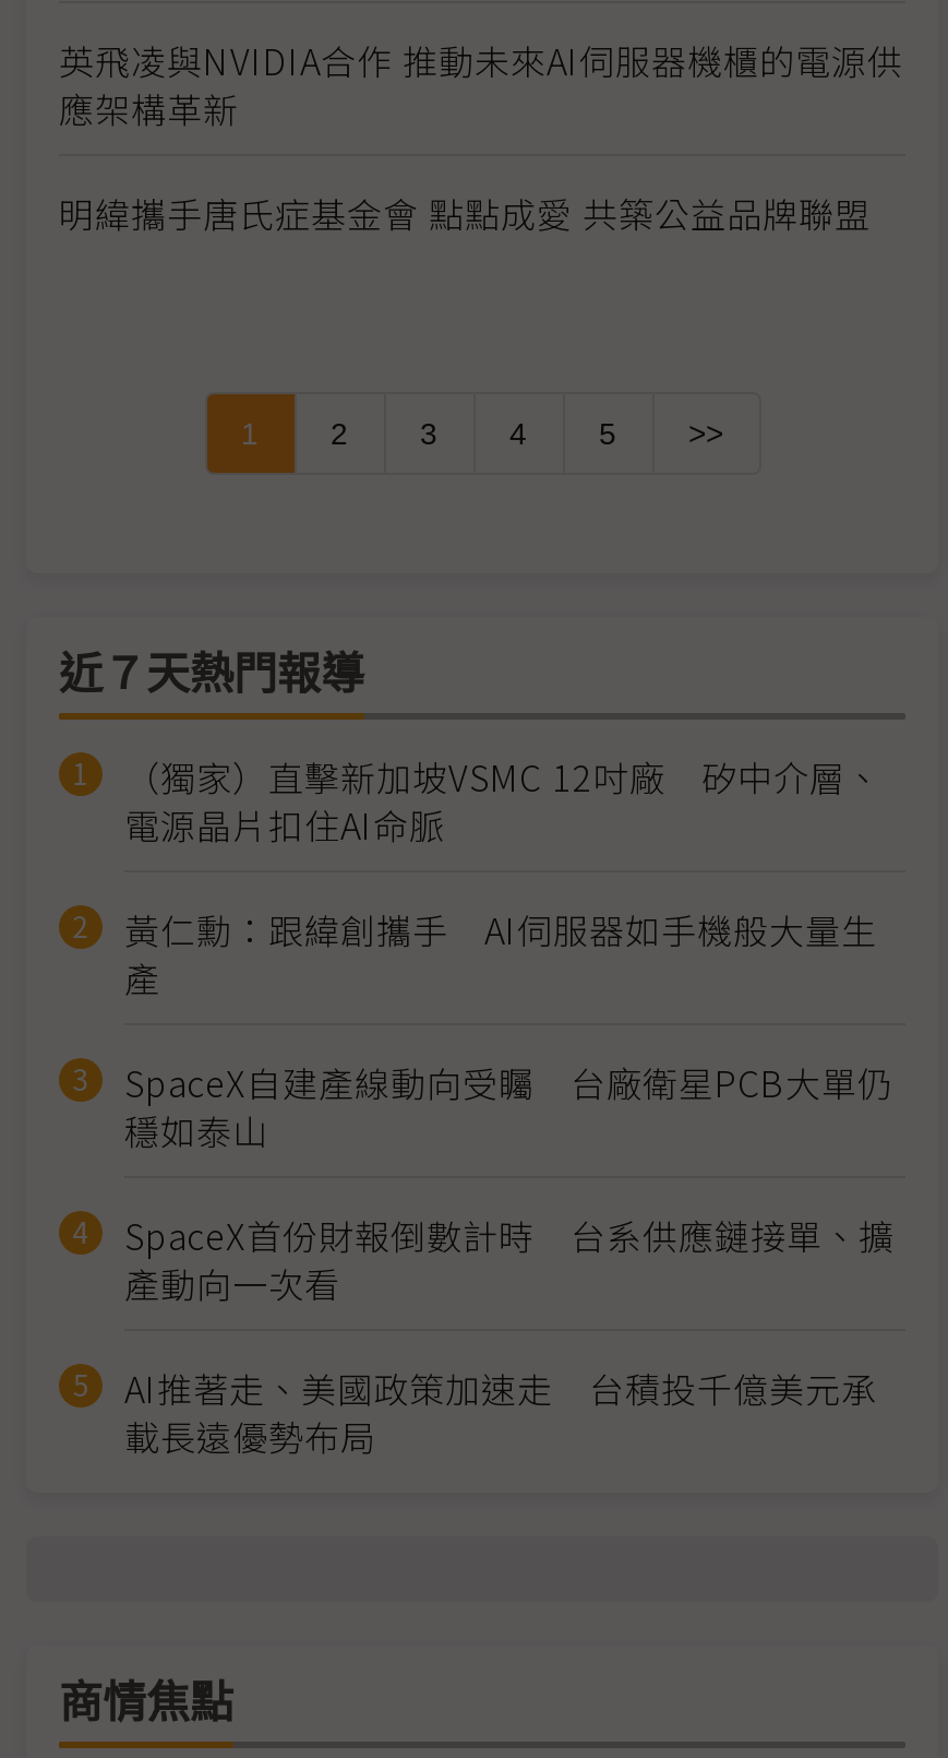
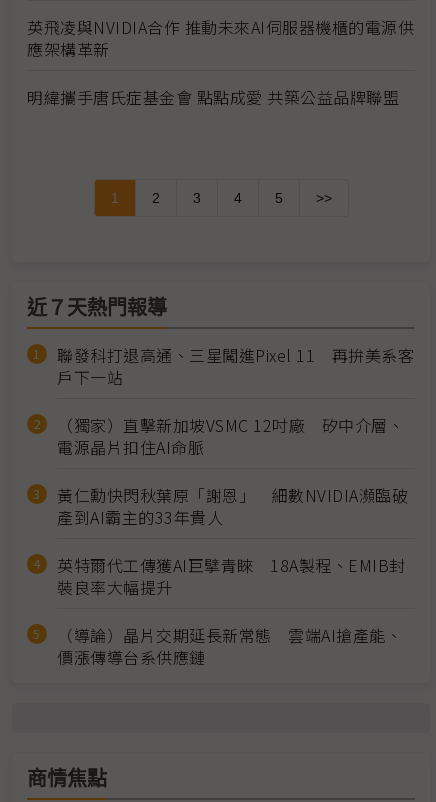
+ 聯發科打退高通、三星闖進Pixel 11 再拚美系客
+ 戶下一站

moved down: （獨家）直擊新加坡VSMC 12吋廠 矽中介層、 | 電源晶片扣住AI命脈

- 黃仁勳：跟緯創攜手 AI伺服器如手機般大量生
- 產
- SpaceX自建產線動向受矚 台廠衛星PCB大單仍
- 穩如泰山
- SpaceX首份財報倒數計時 台系供應鏈接單、擴
- 產動向一次看
- AI推著走、美國政策加速走 台積投千億美元承
- 載長遠優勢布局
+ 黃仁勳快閃秋葉原「謝恩」 細數NVIDIA瀕臨破
+ 產到AI霸主的33年貴人
+ 英特爾代工傳獲AI巨擘青睞 18A製程、EMIB封
+ 裝良率大幅提升
+ （導論）晶片交期延長新常態 雲端AI搶產能、
+ 價漲傳導台系供應鏈
